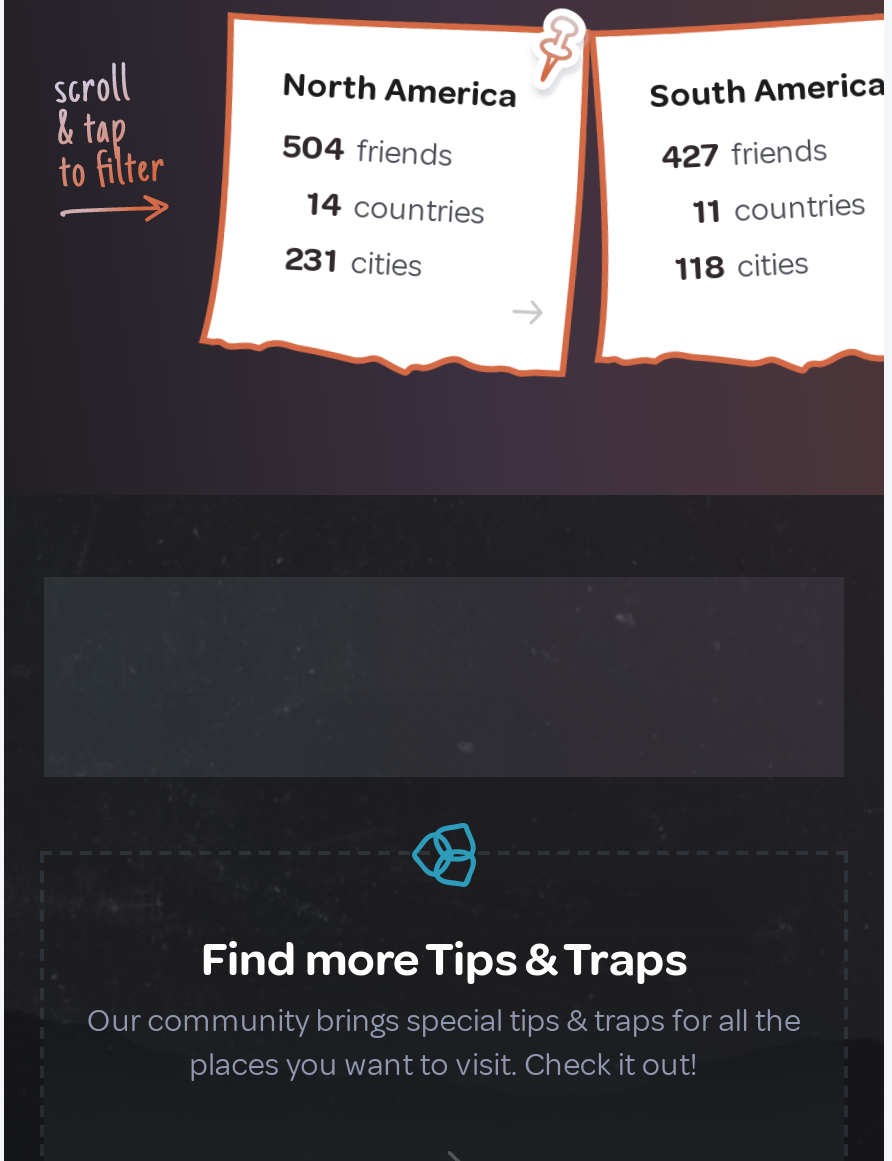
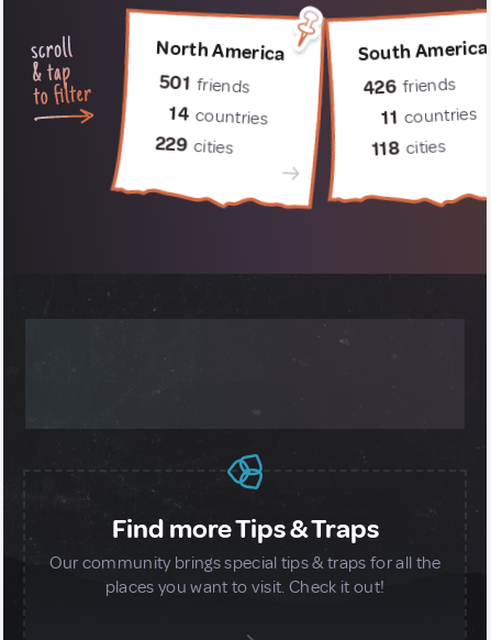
- 504 friends
+ 501 friends

- 427 friends
+ 426 friends

- 231 cities
+ 229 cities
